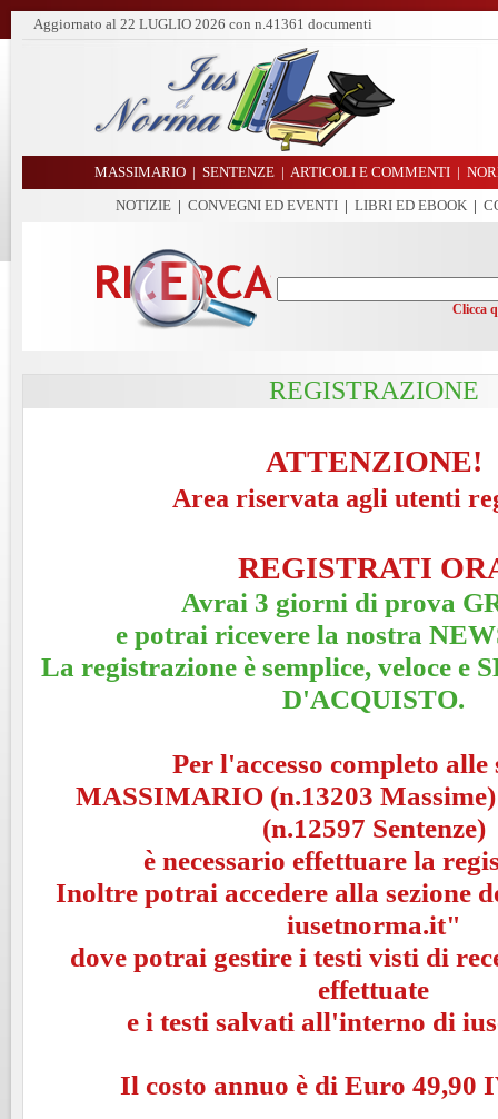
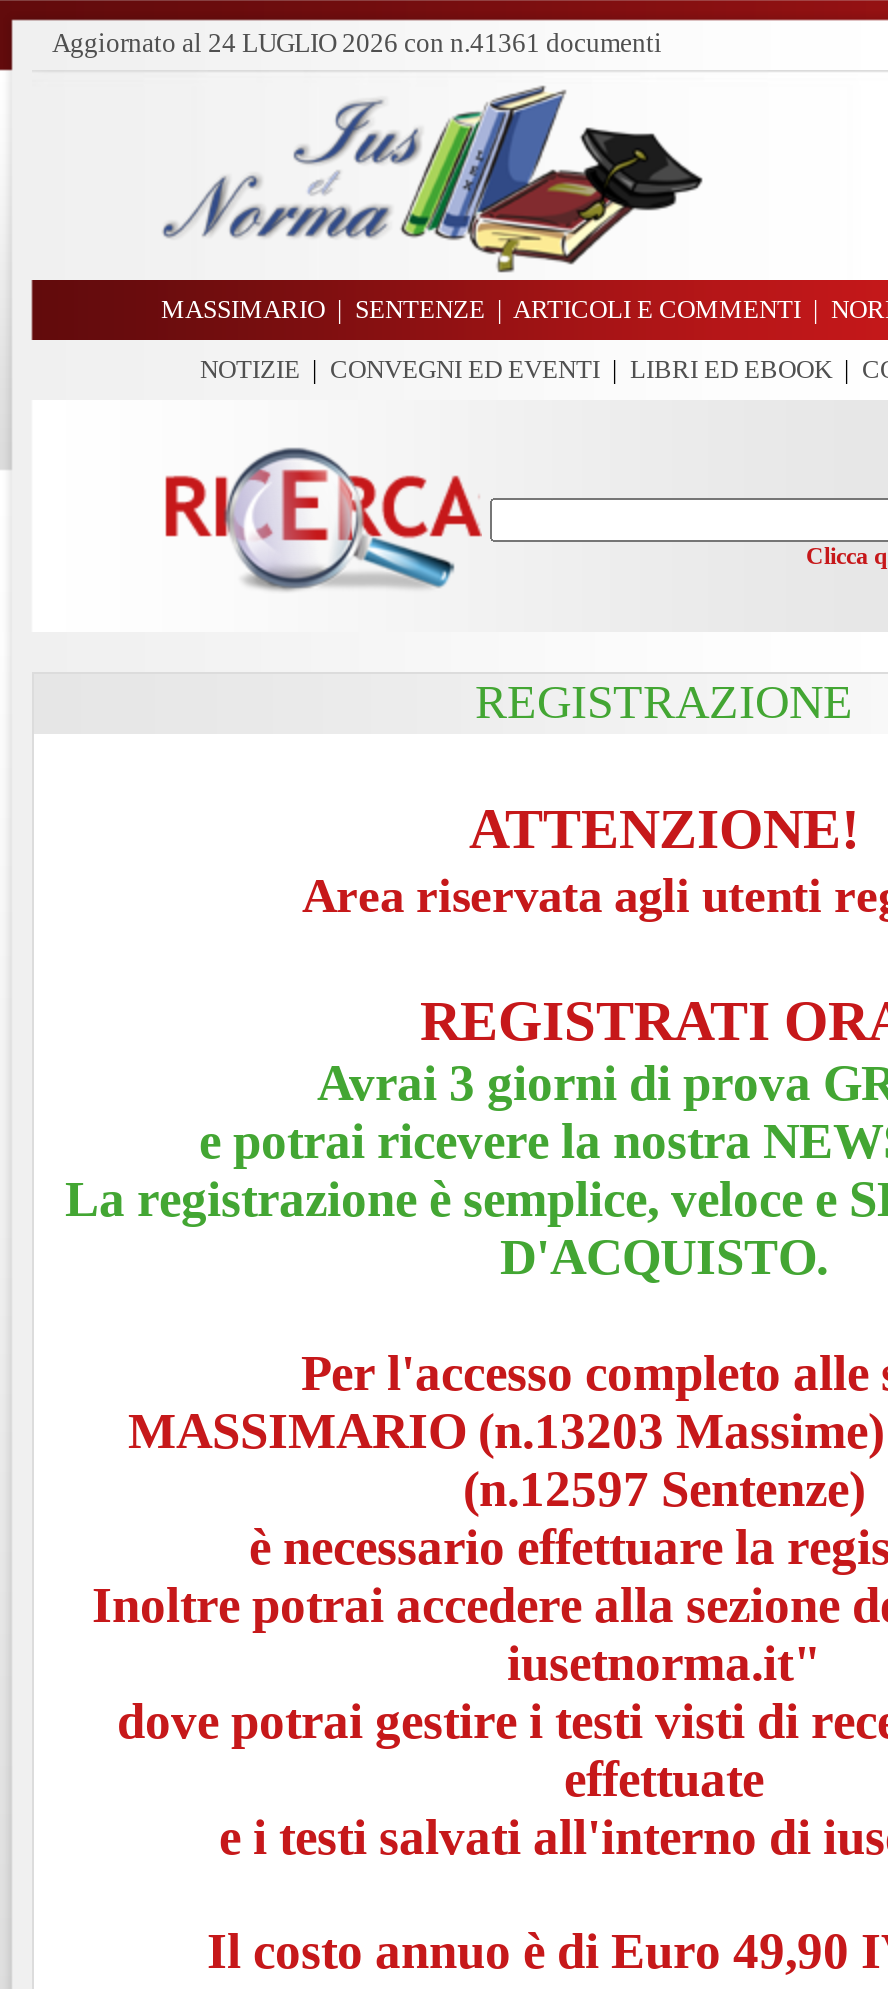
- Aggiornato al 22 LUGLIO 2026 con n.41361 documenti
+ Aggiornato al 24 LUGLIO 2026 con n.41361 documenti
